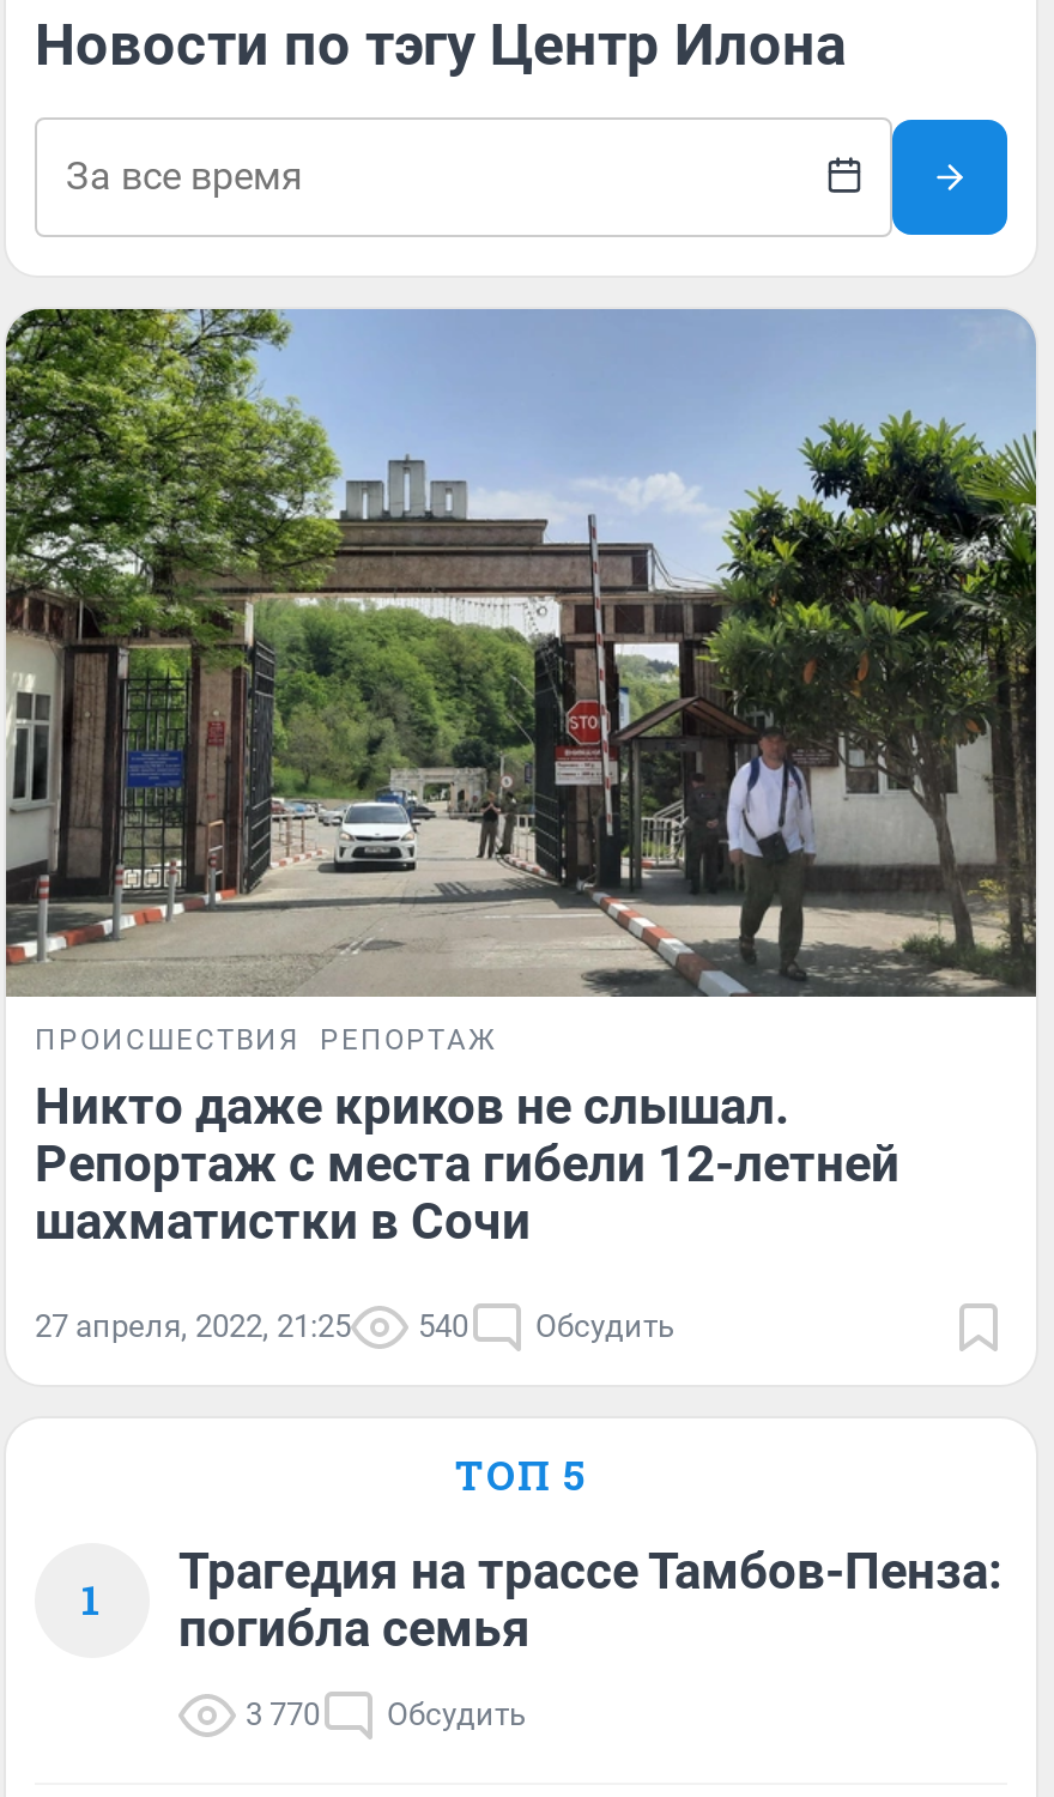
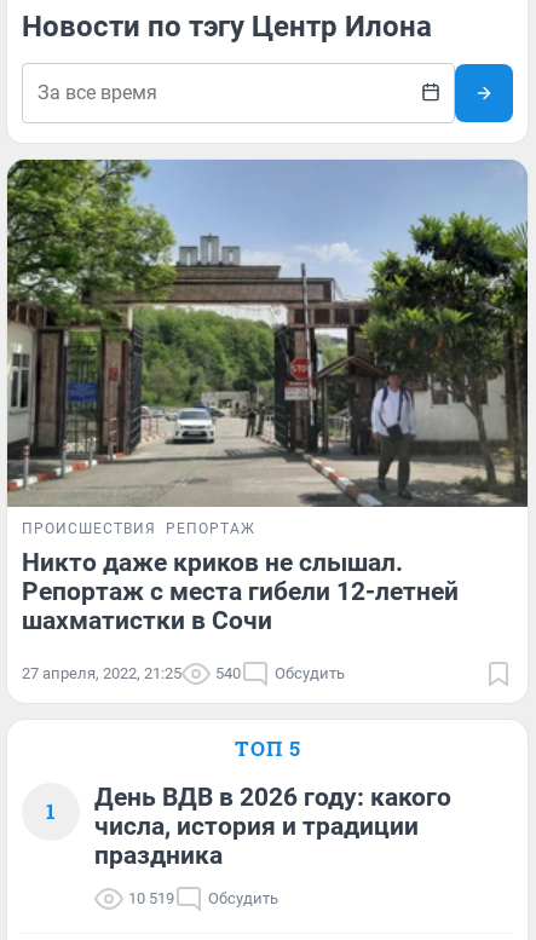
- Трагедия на трассе Тамбов-Пенза:
- погибла семья
+ День ВДВ в 2026 году: какого
+ числа, история и традиции
+ праздника

- 3 770 Обсудить
+ 10 519 Обсудить
